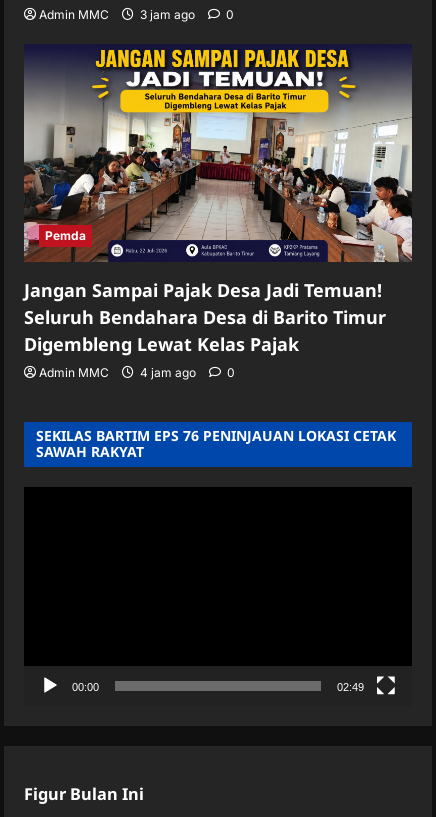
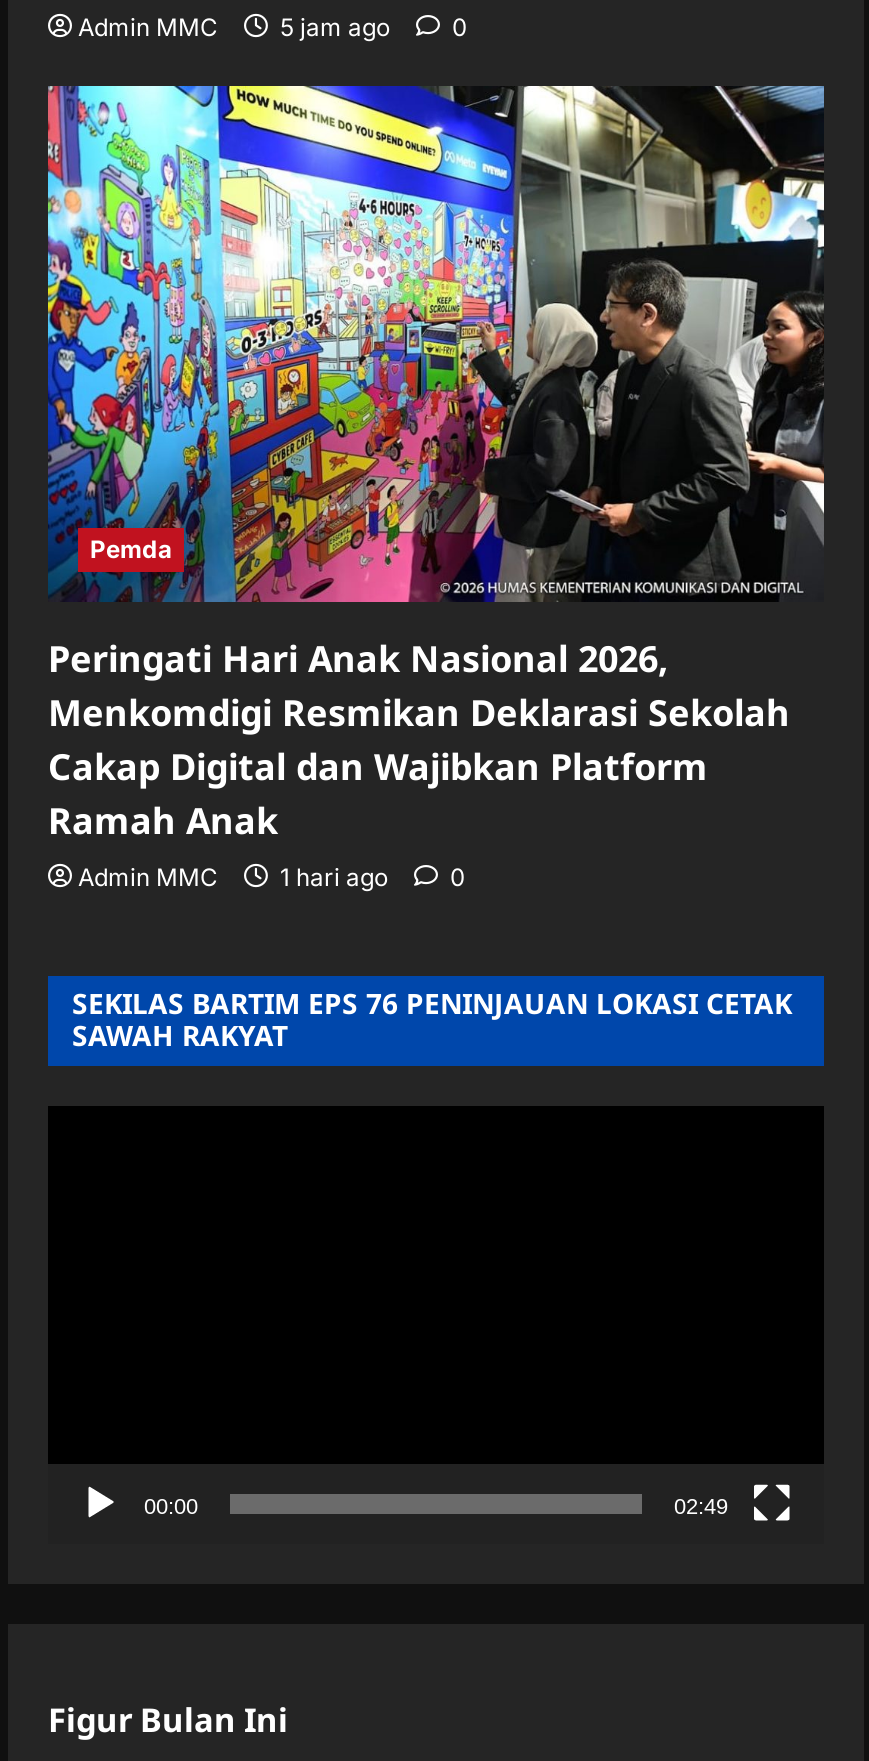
- Admin MMC 3 jam ago 0
+ Admin MMC 5 jam ago 0

- [image]
- Jangan Sampai Pajak Desa Jadi Temuan!
- Seluruh Bendahara Desa di Barito Timur
- Digembleng Lewat Kelas Pajak
+ [image]
+ Peringati Hari Anak Nasional 2026,
+ Menkomdigi Resmikan Deklarasi Sekolah
+ Cakap Digital dan Wajibkan Platform
+ Ramah Anak

- Admin MMC 4 jam ago 0
+ Admin MMC 1 hari ago 0
